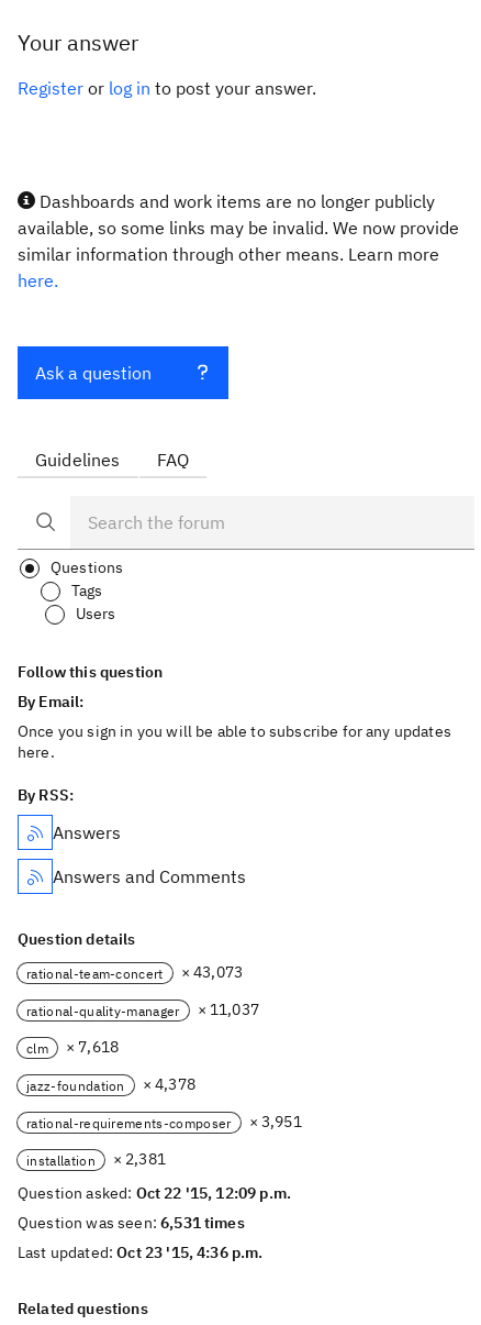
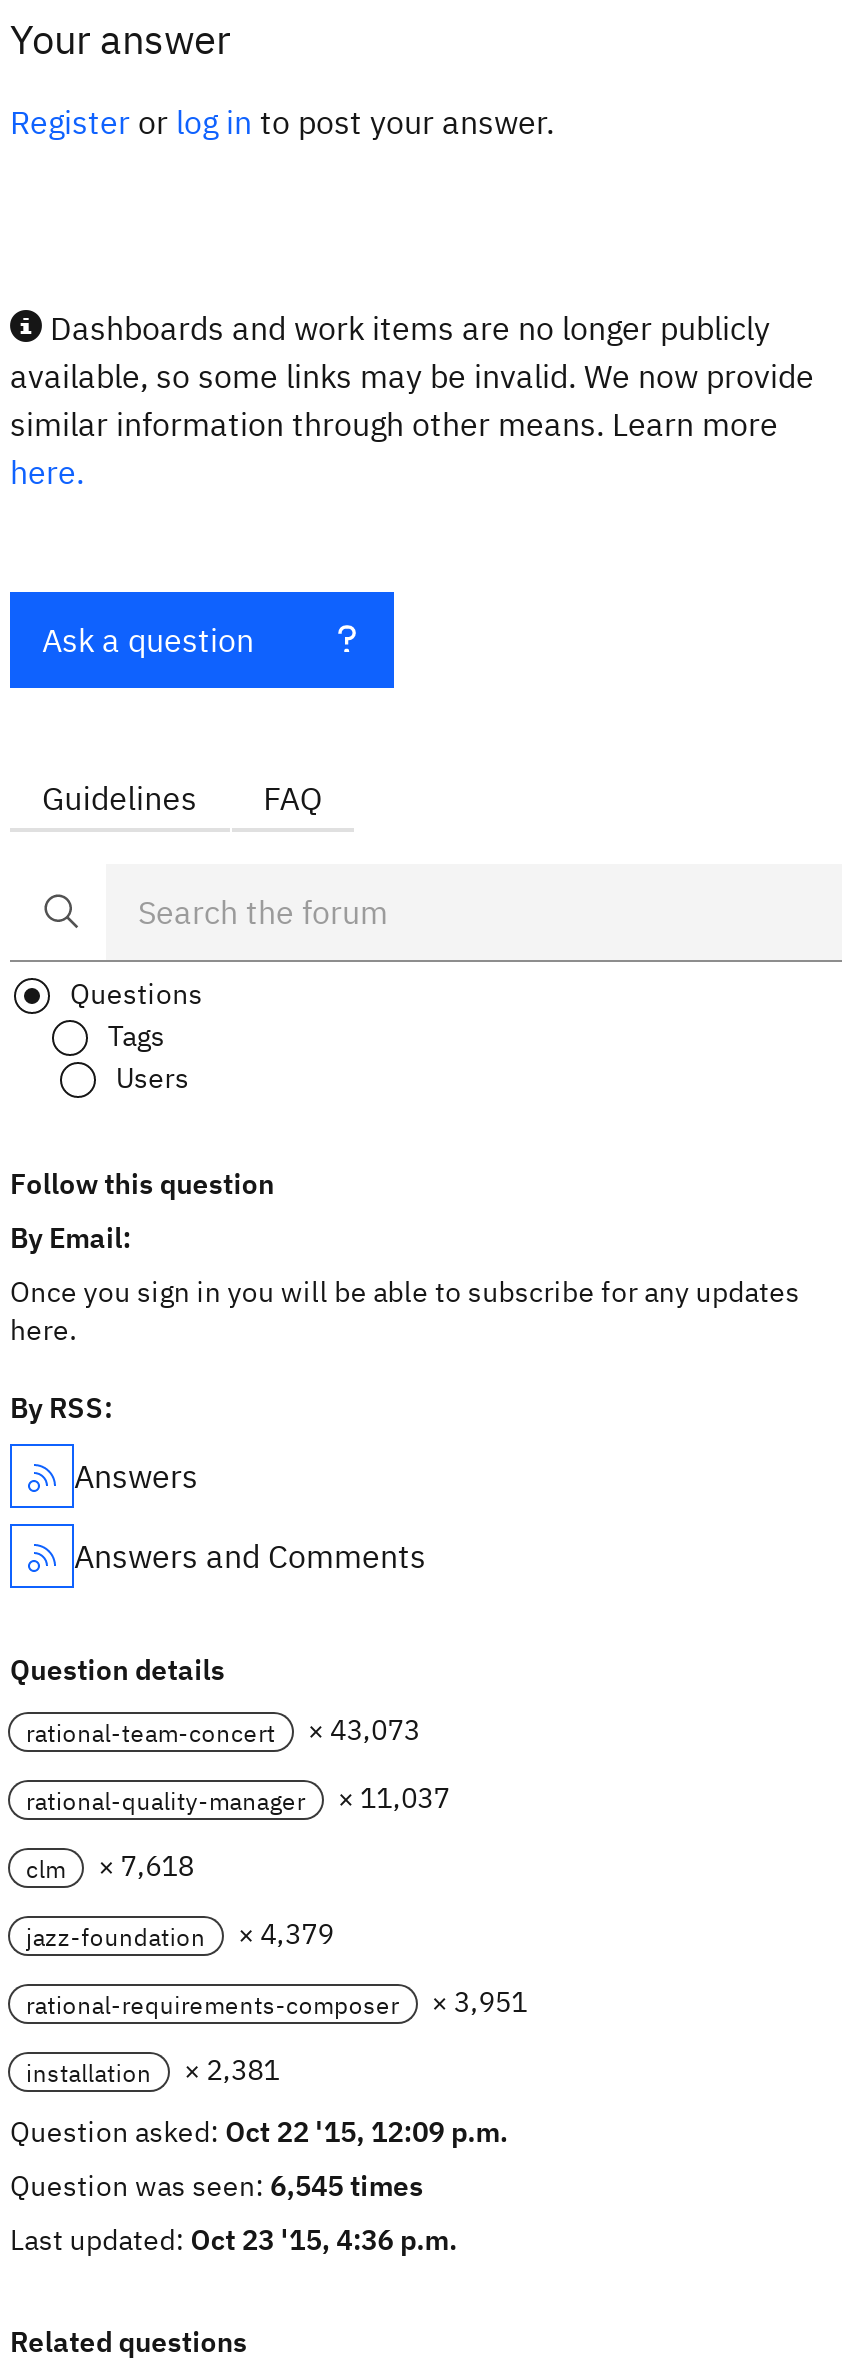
- jazz-foundation × 4,378
+ jazz-foundation × 4,379

- Question was seen: 6,531 times
+ Question was seen: 6,545 times
